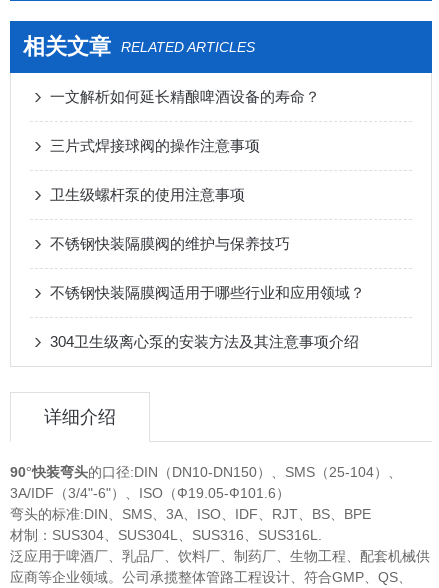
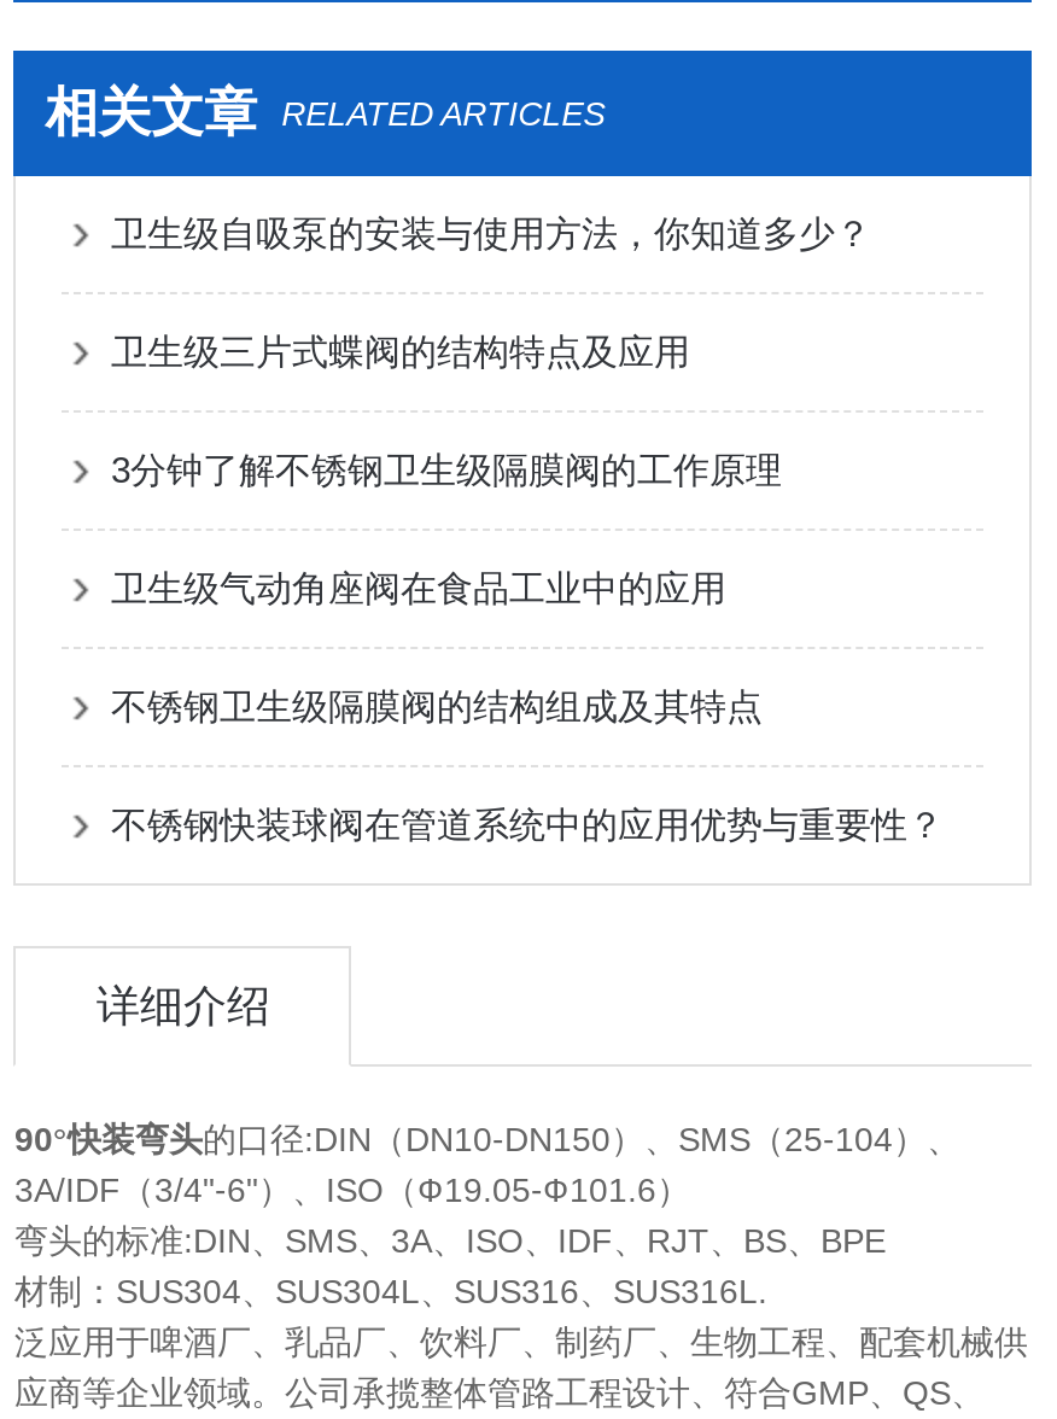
- 一文解析如何延长精酿啤酒设备的寿命？
+ 卫生级自吸泵的安装与使用方法，你知道多少？

- 三片式焊接球阀的操作注意事项
+ 卫生级三片式蝶阀的结构特点及应用

- 卫生级螺杆泵的使用注意事项
+ 3分钟了解不锈钢卫生级隔膜阀的工作原理

- 不锈钢快装隔膜阀的维护与保养技巧
+ 卫生级气动角座阀在食品工业中的应用

- 不锈钢快装隔膜阀适用于哪些行业和应用领域？
+ 不锈钢卫生级隔膜阀的结构组成及其特点

- 304卫生级离心泵的安装方法及其注意事项介绍
+ 不锈钢快装球阀在管道系统中的应用优势与重要性？
